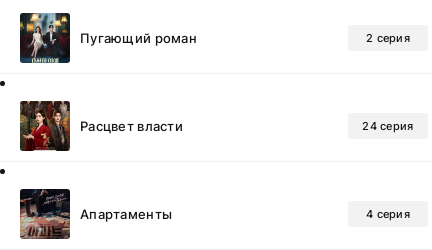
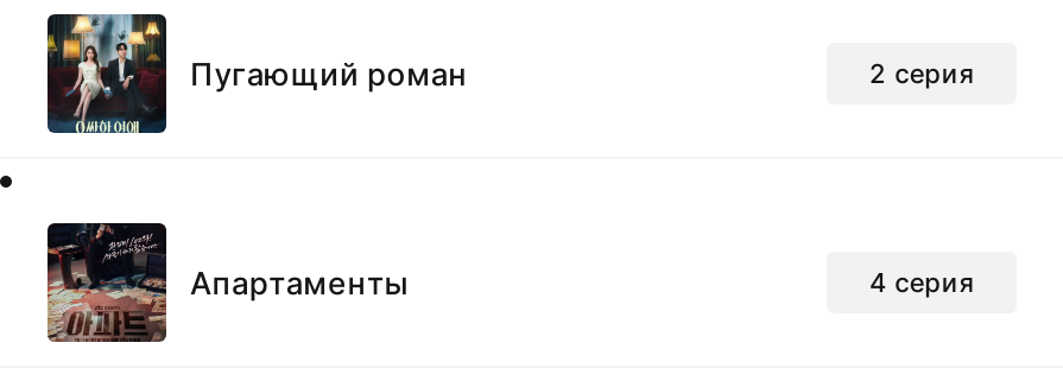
- [image]
- Расцвет власти
- 24 серия
